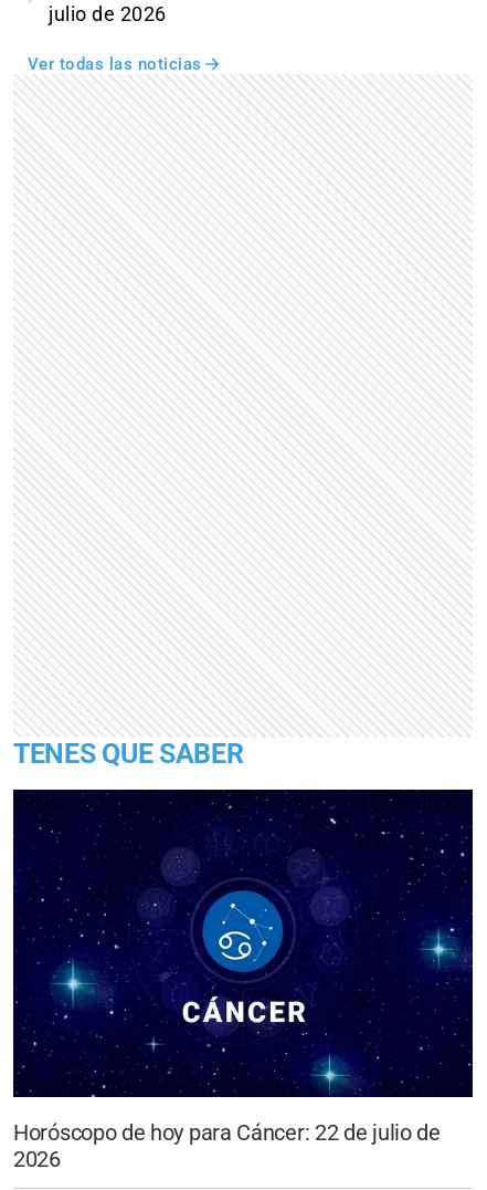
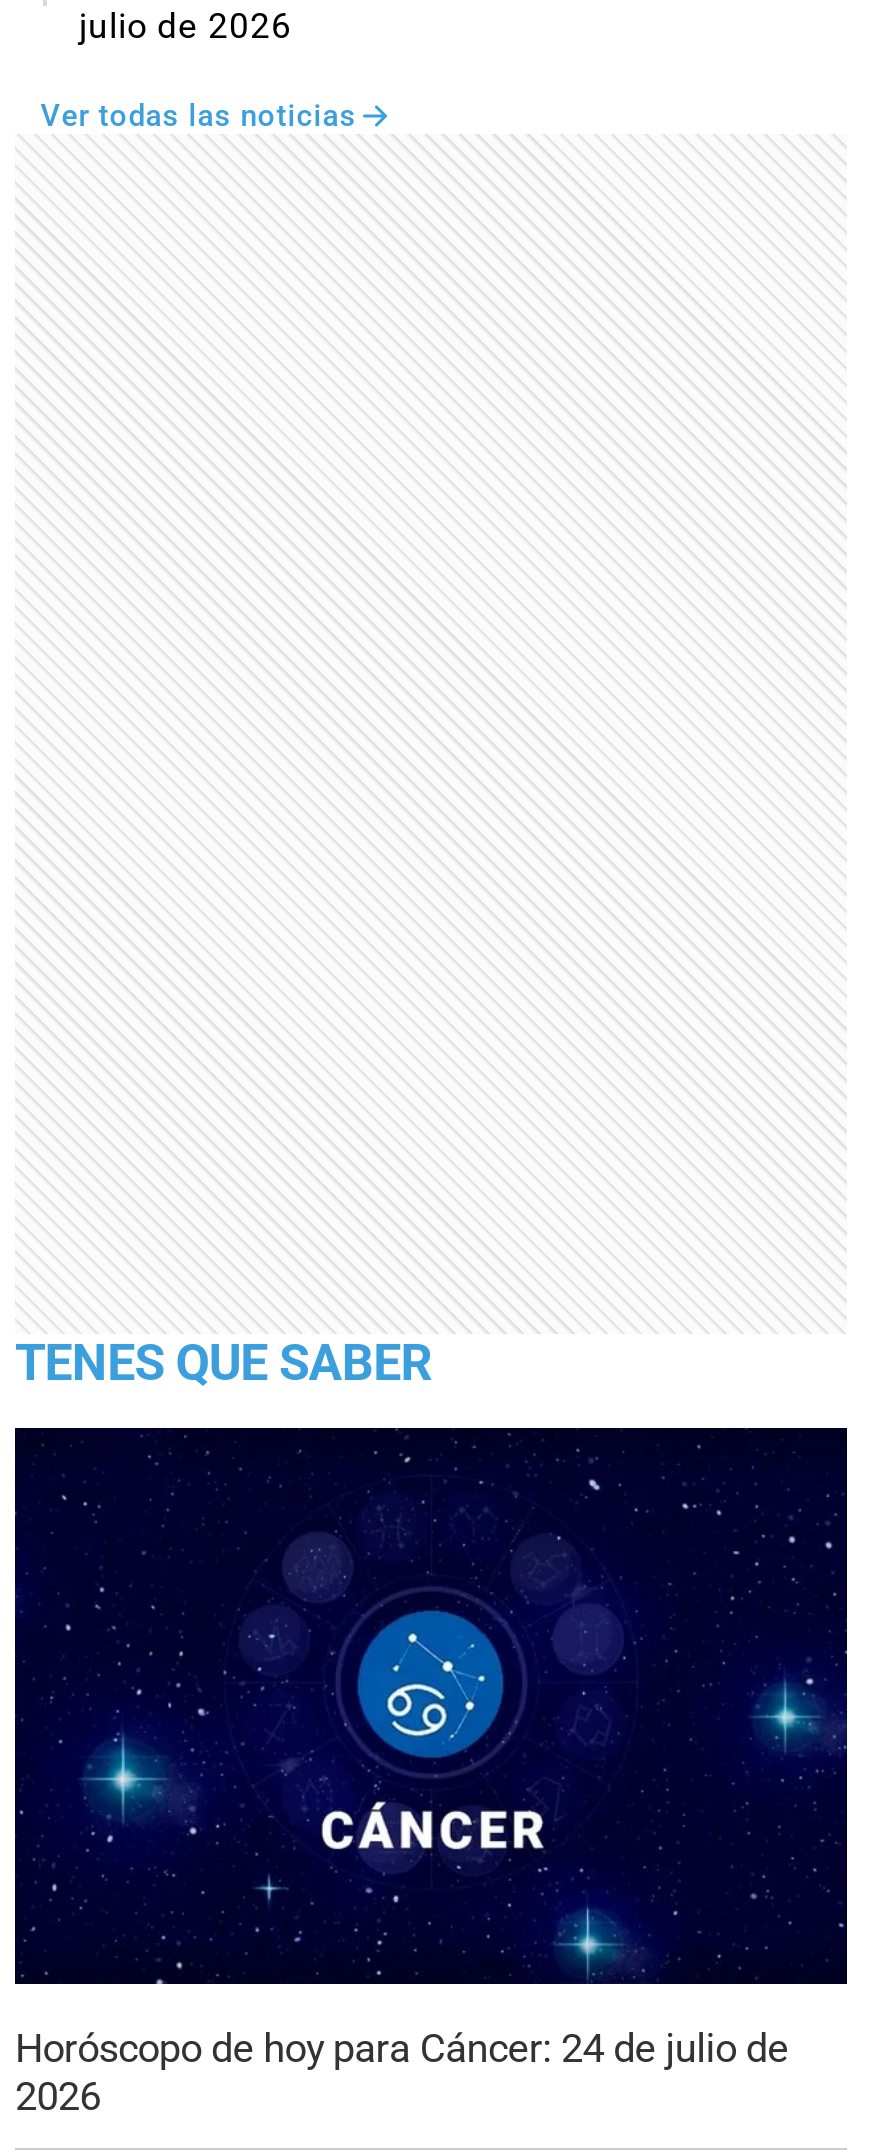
- Horóscopo de hoy para Cáncer: 22 de julio de
+ Horóscopo de hoy para Cáncer: 24 de julio de
